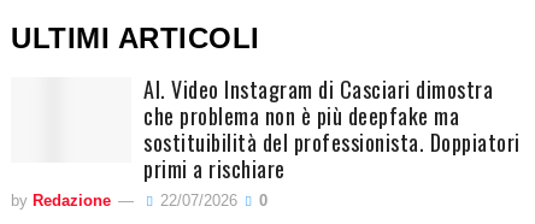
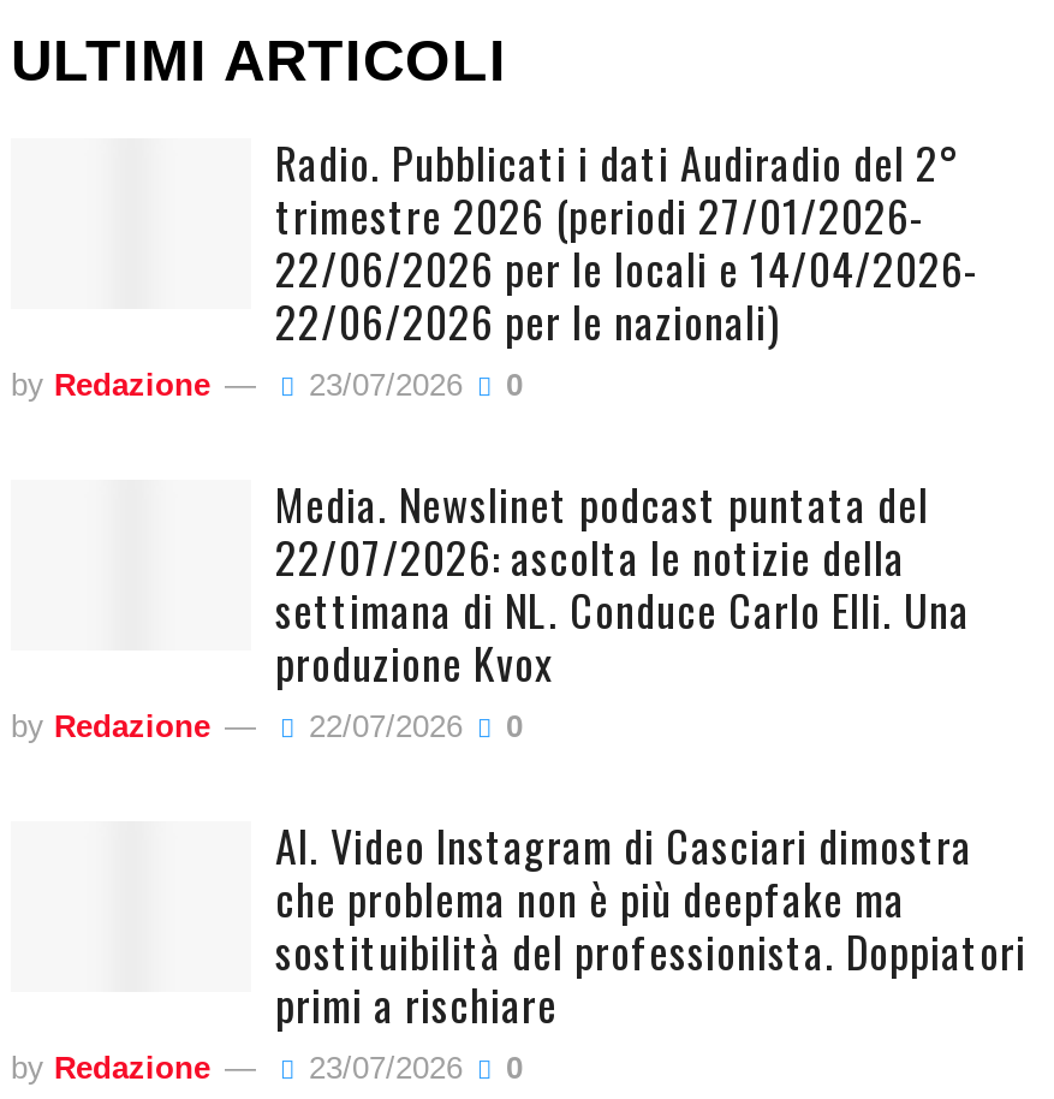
+ Radio. Pubblicati i dati Audiradio del 2°
+ trimestre 2026 (periodi 27/01/2026-
+ 22/06/2026 per le locali e 14/04/2026-
+ 22/06/2026 per le nazionali)
+ by Redazione
+ 23/07/2026
+ 0
+ Media. Newslinet podcast puntata del
+ 22/07/2026: ascolta le notizie della
+ settimana di NL. Conduce Carlo Elli. Una
+ produzione Kvox
+ by Redazione
+ 22/07/2026
+ 0

- 22/07/2026 0
+ 23/07/2026 0
